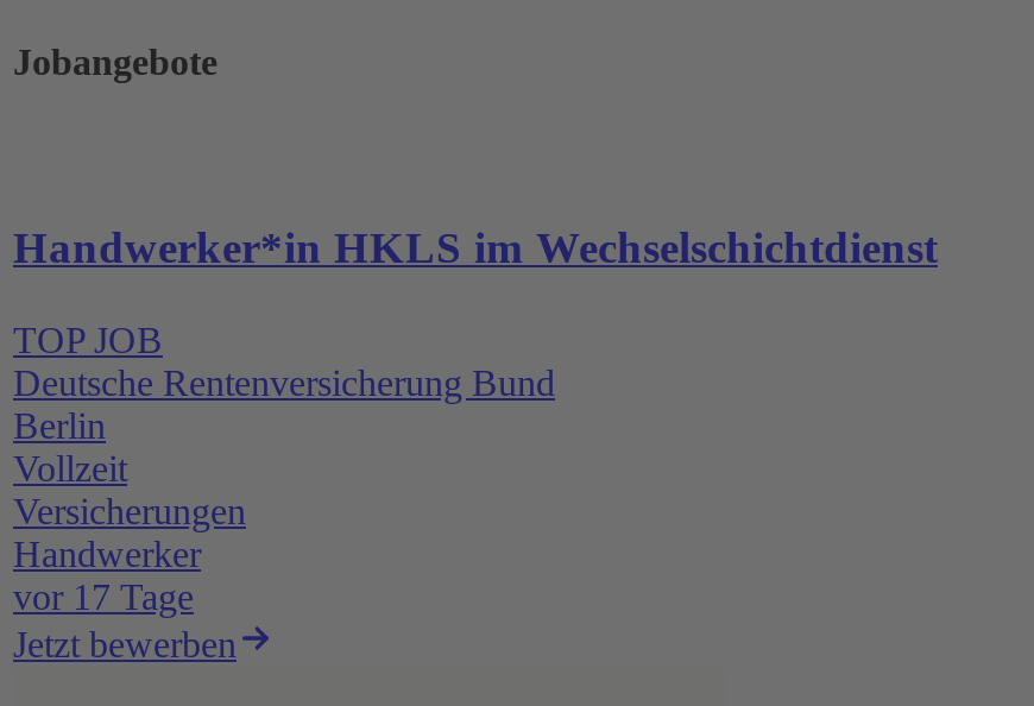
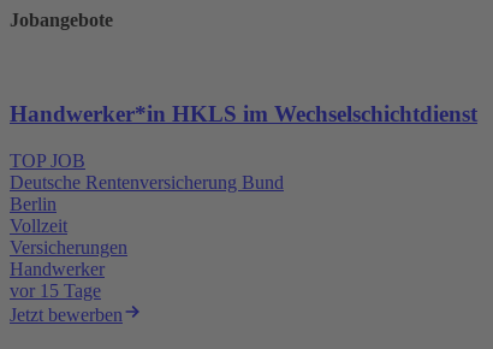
- vor 17 Tage
+ vor 15 Tage
